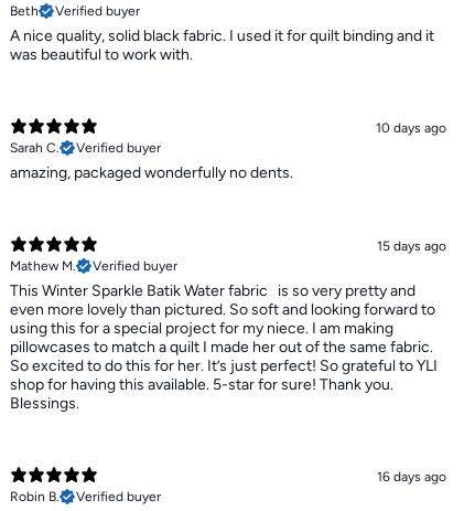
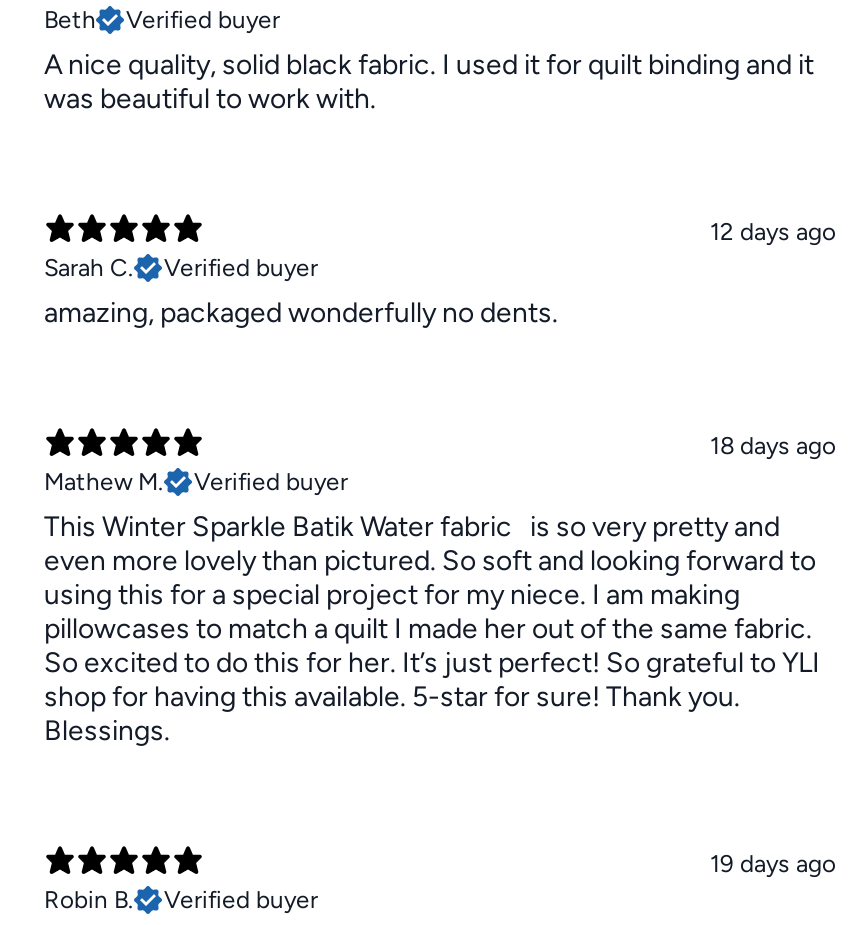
- 10 days ago
+ 12 days ago

- 15 days ago
+ 18 days ago

- 16 days ago
+ 19 days ago
